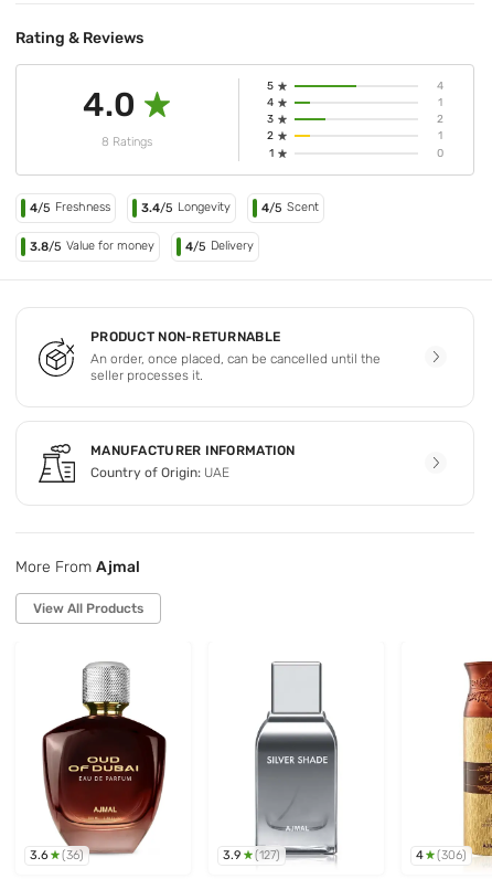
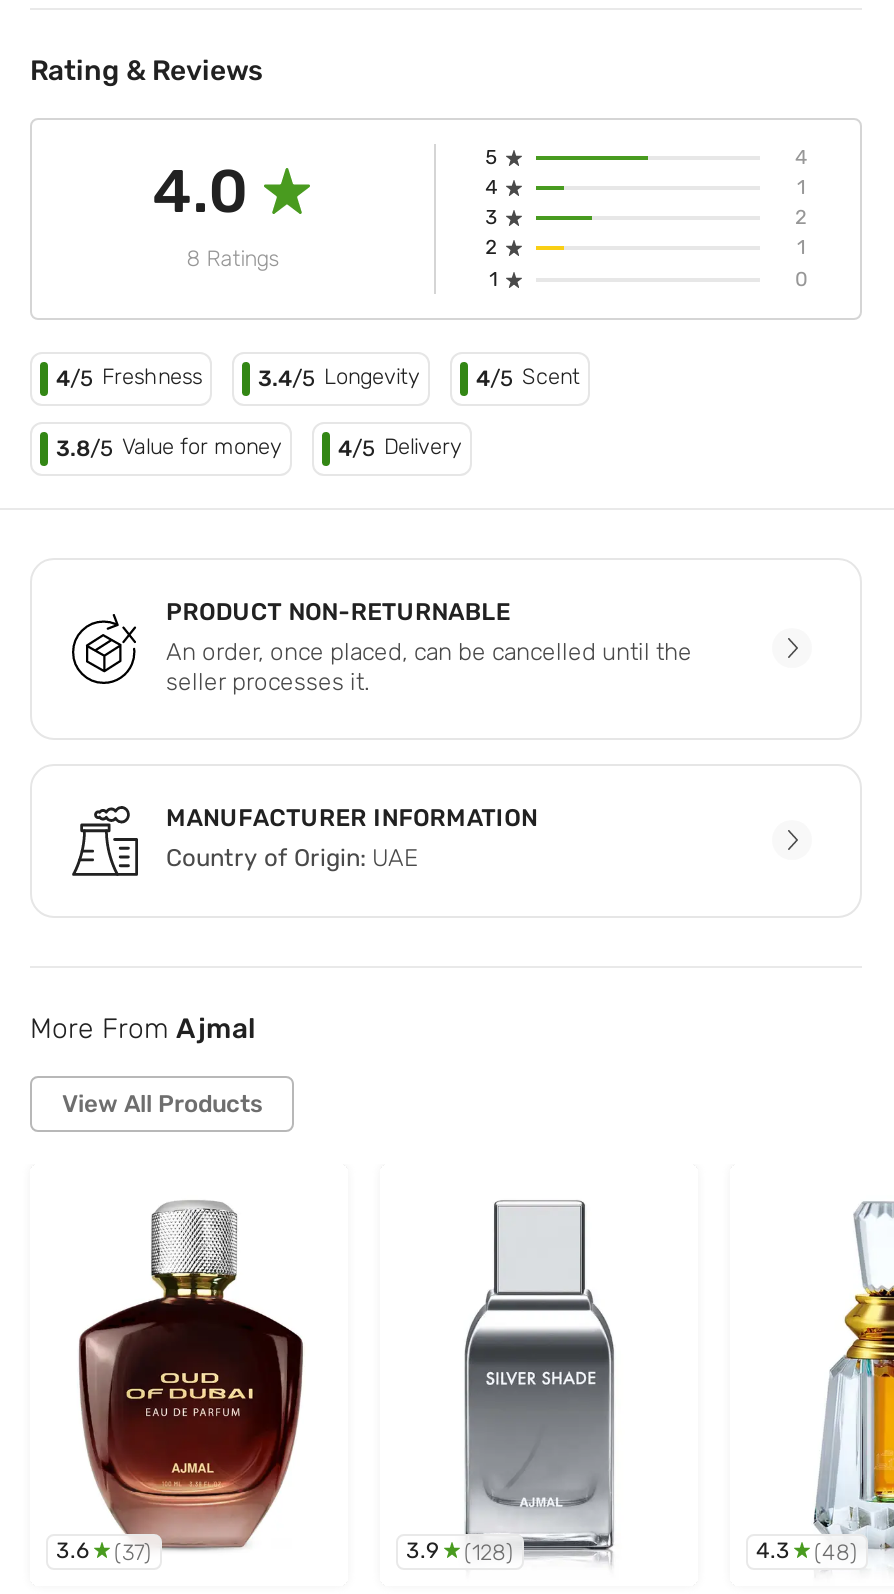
- [image]
- 4
- (306)
+ [image]
+ 4.3
+ (48)

- 3.6 (36)
+ 3.6 (37)

- 3.9 (127)
+ 3.9 (128)
